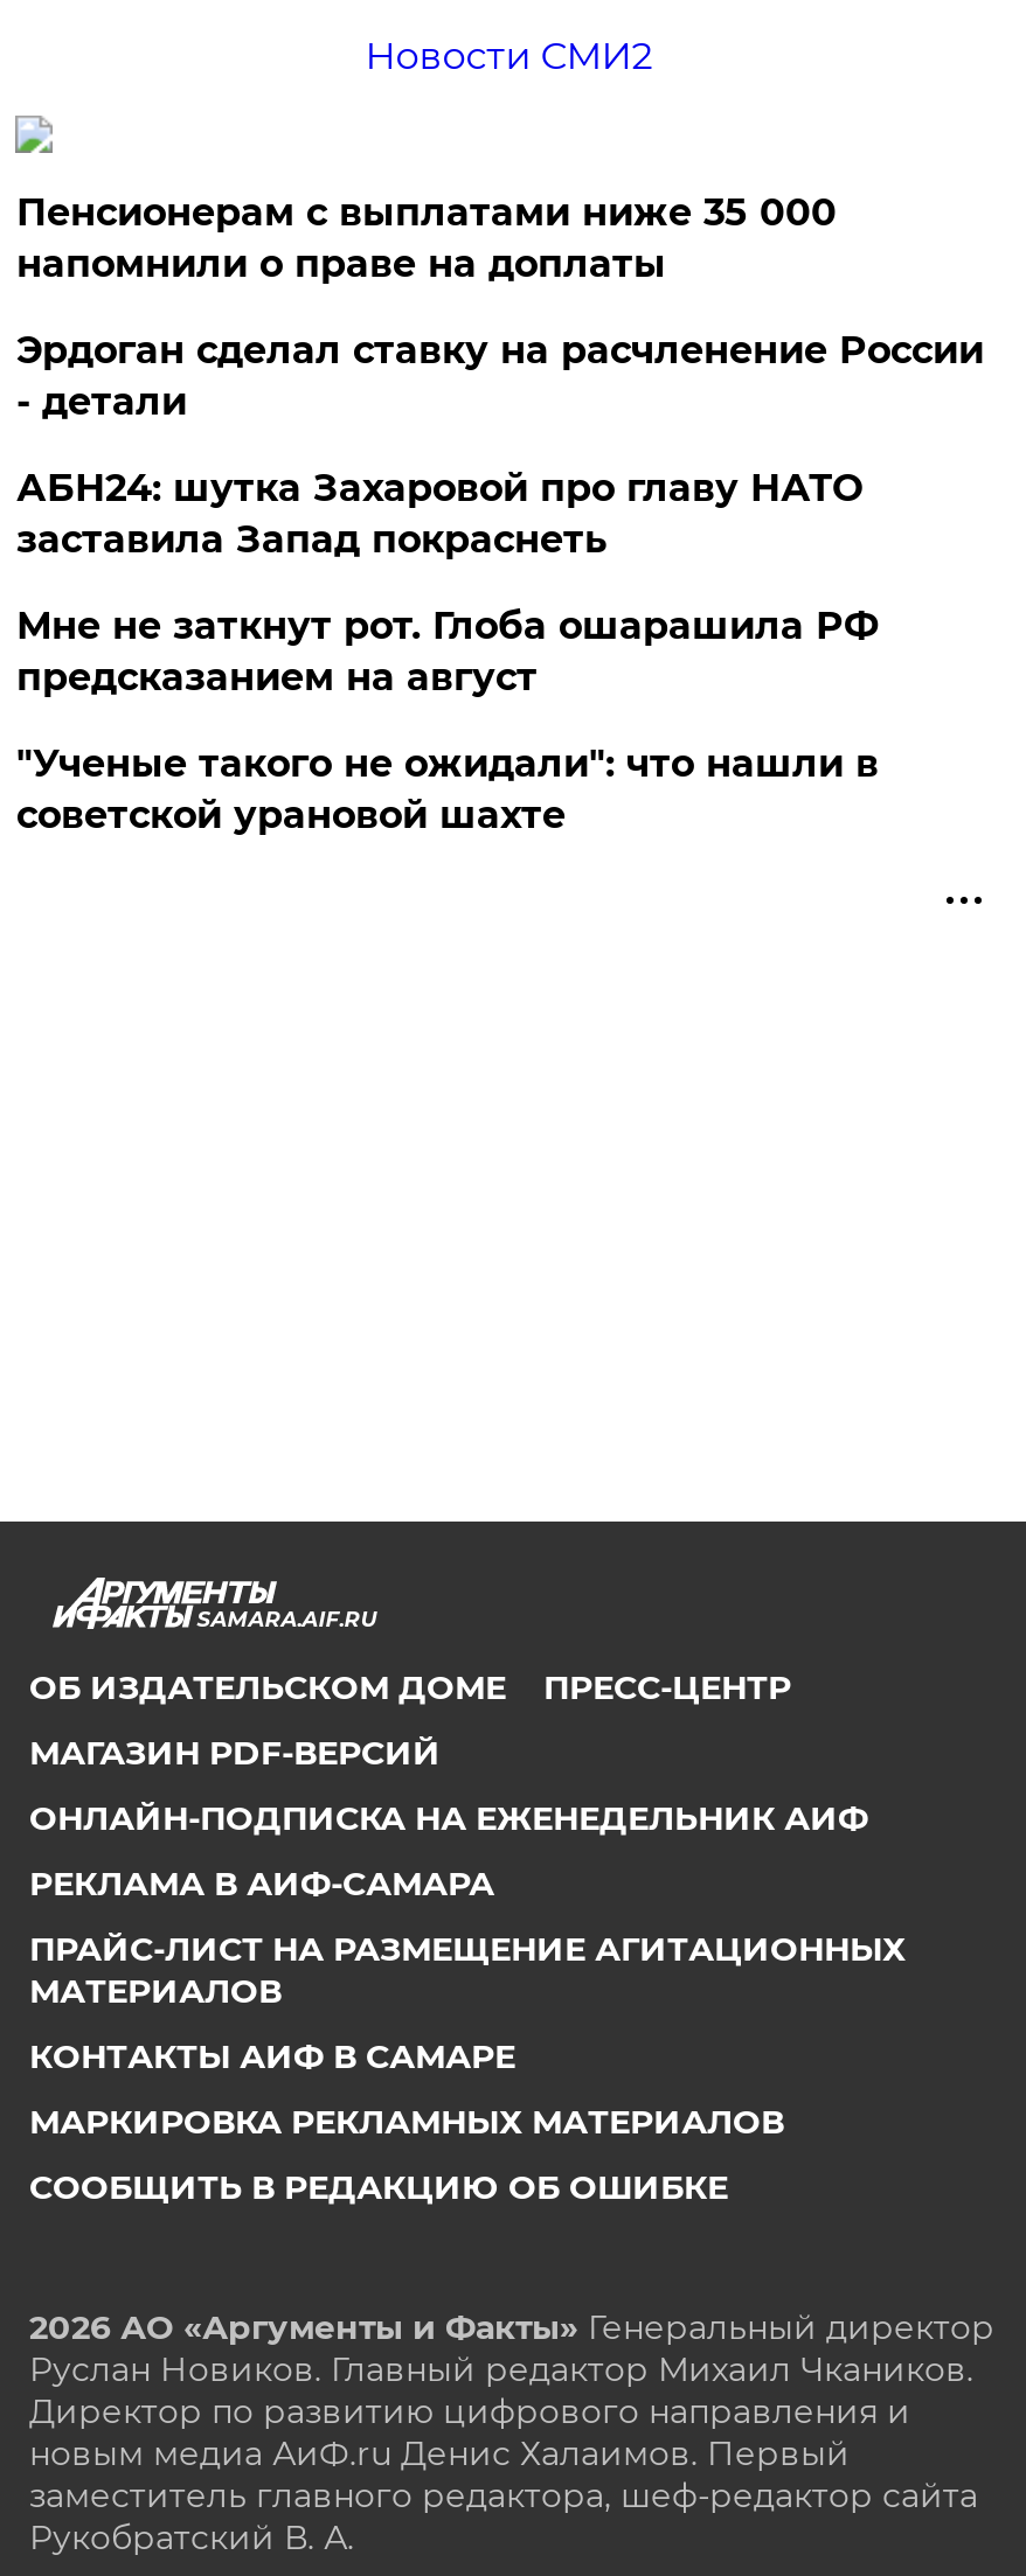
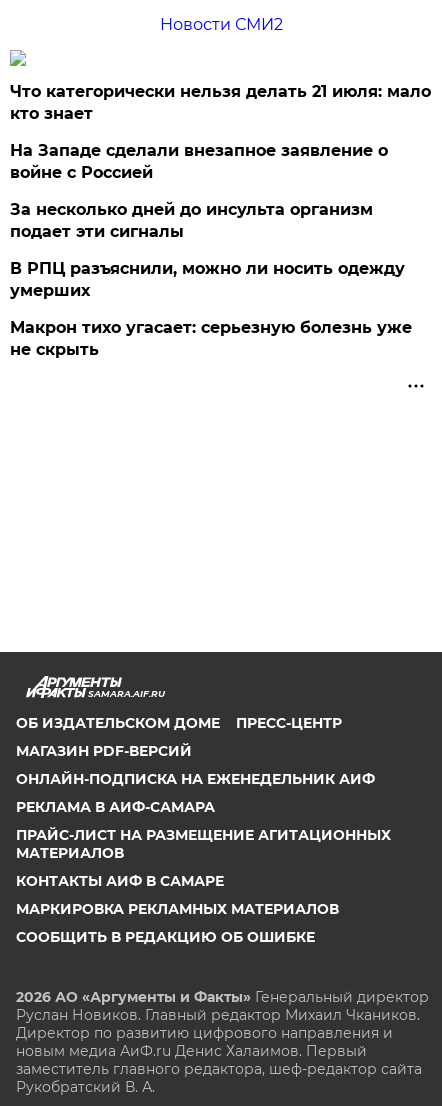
- Пенсионерам с выплатами ниже 35 000
- напомнили о праве на доплаты
+ Что категорически нельзя делать 21 июля: мало
+ кто знает

- Эрдоган сделал ставку на расчленение России
- - детали
+ На Западе сделали внезапное заявление о
+ войне с Россией

- АБН24: шутка Захаровой про главу НАТО
- заставила Запад покраснеть
+ За несколько дней до инсульта организм
+ подает эти сигналы

- Мне не заткнут рот. Глоба ошарашила РФ
- предсказанием на август
+ В РПЦ разъяснили, можно ли носить одежду
+ умерших

- "Ученые такого не ожидали": что нашли в
- советской урановой шахте
+ Макрон тихо угасает: серьезную болезнь уже
+ не скрыть
